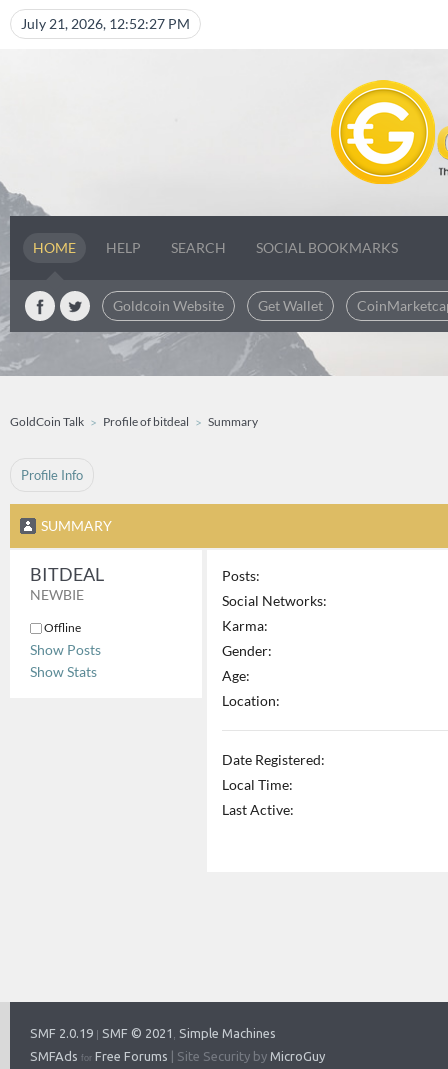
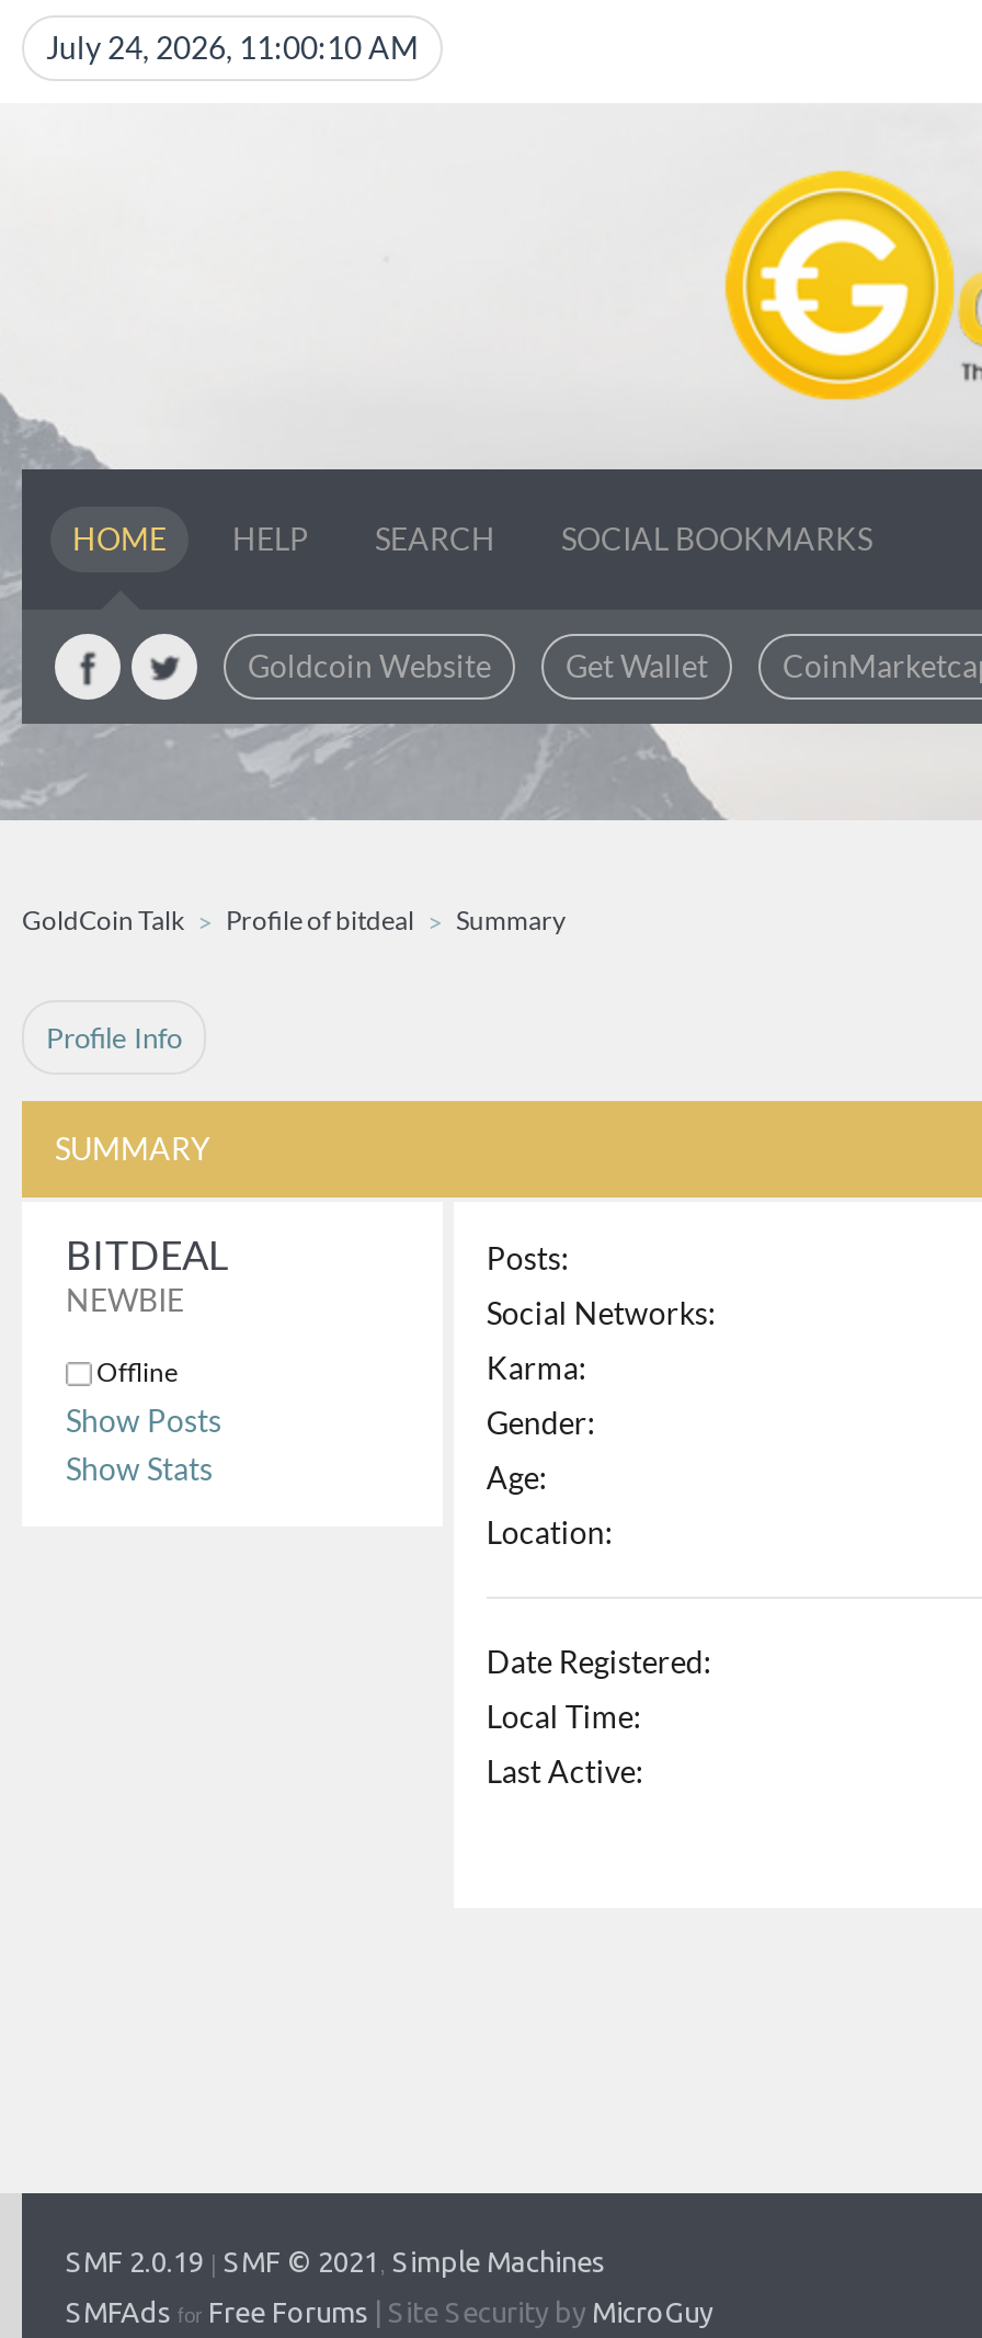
- July 21, 2026, 12:52:27 PM
+ July 24, 2026, 11:00:10 AM
